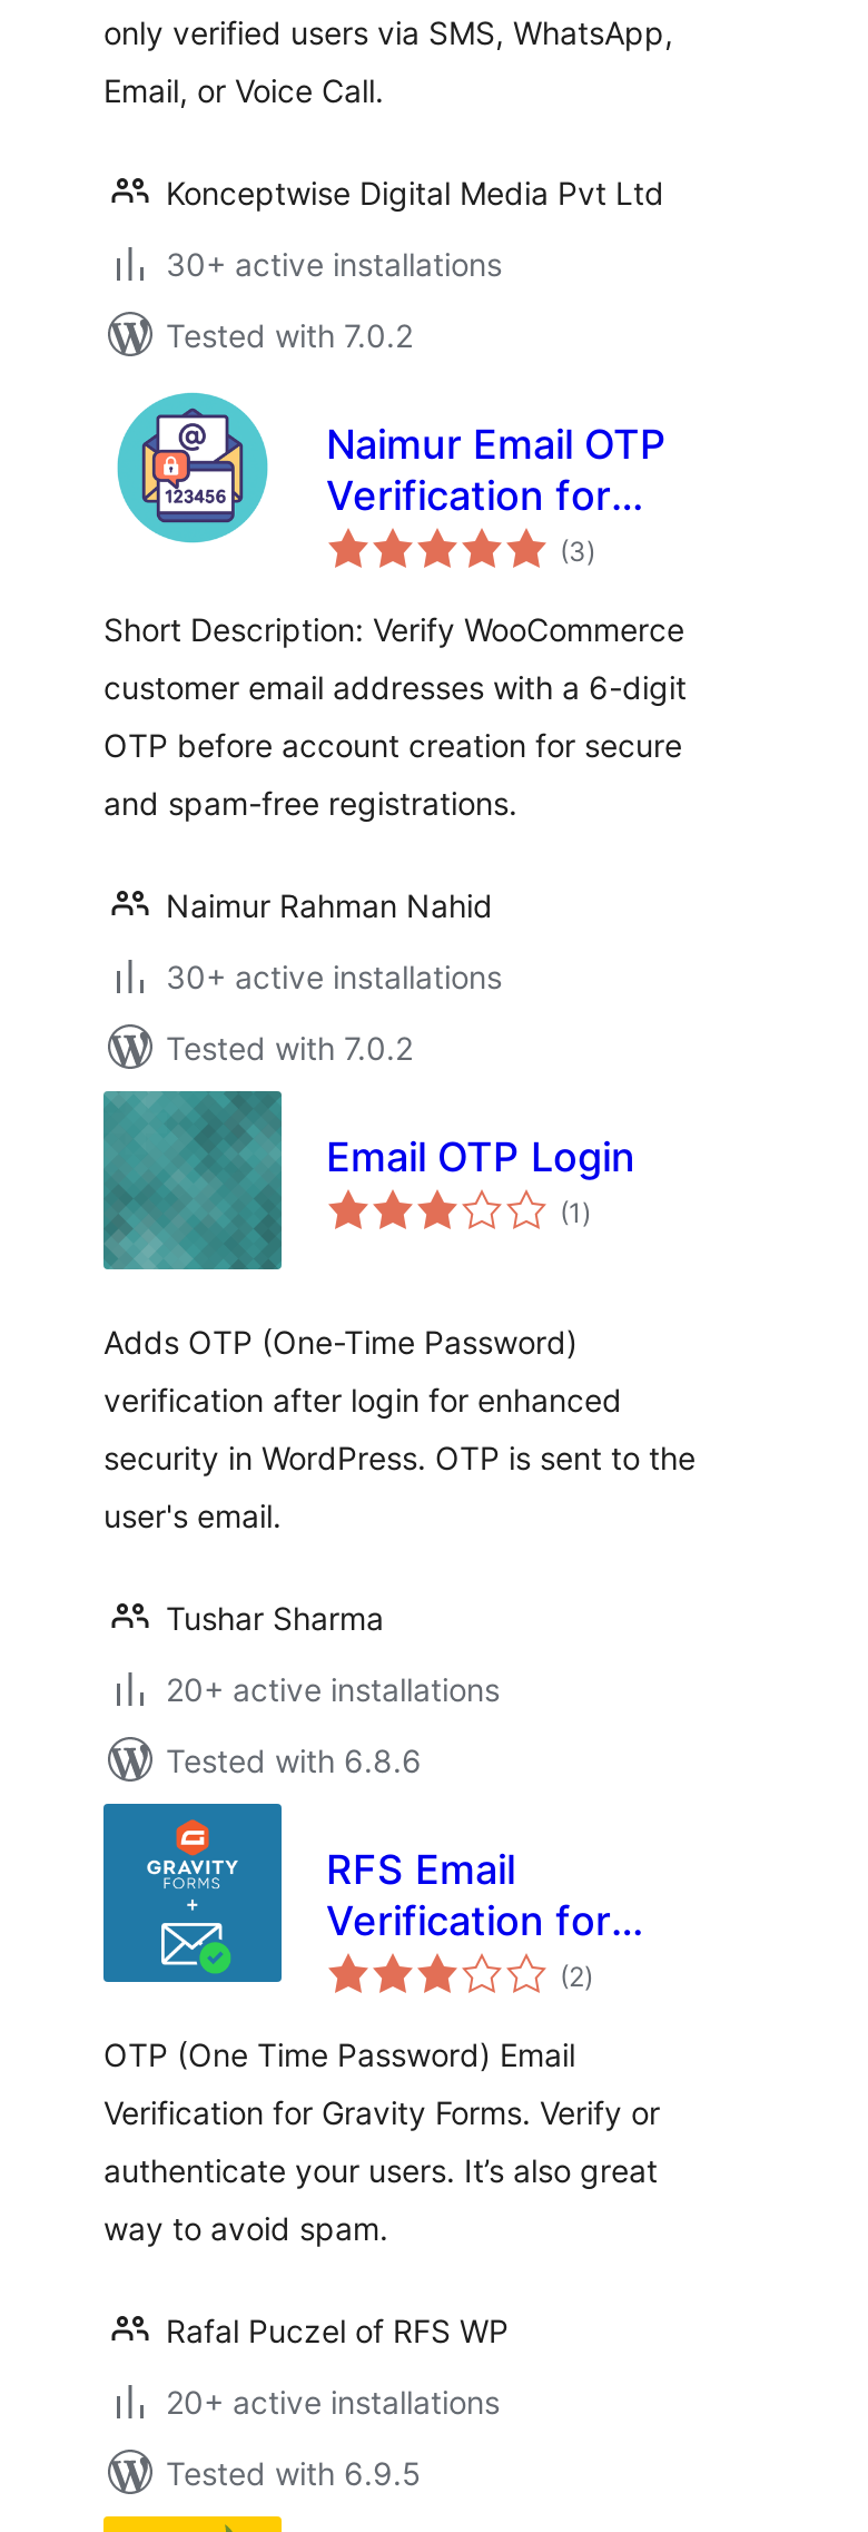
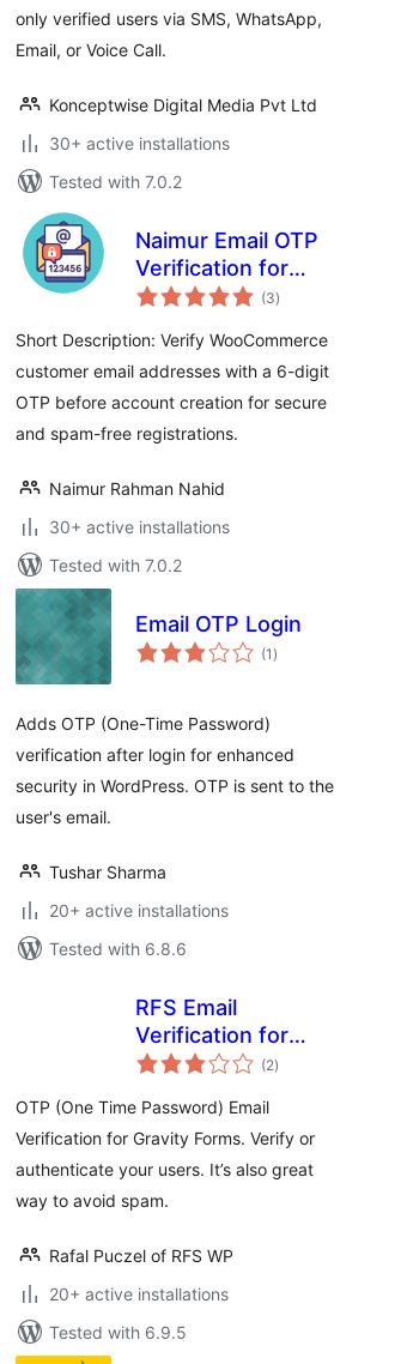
- [image]
